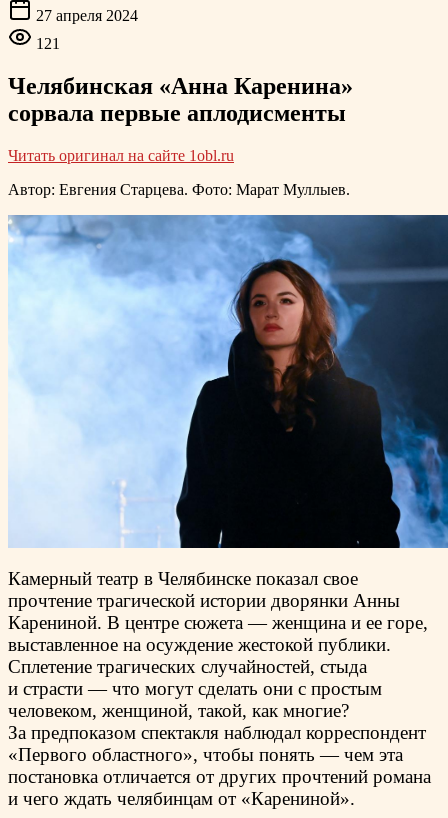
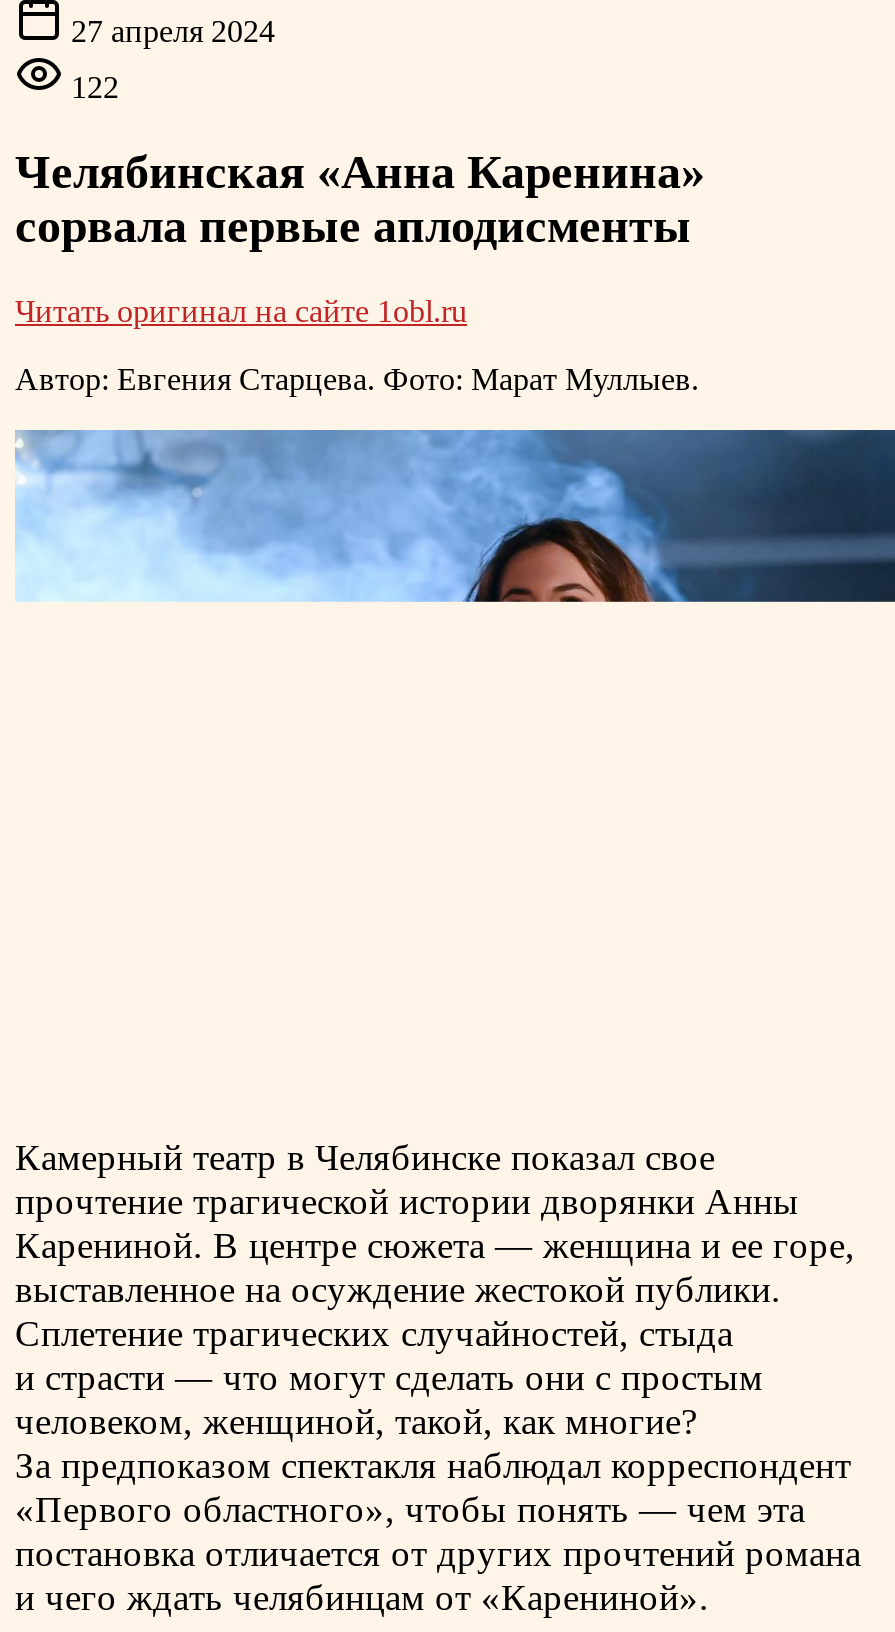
- 121
+ 122

- [image]
